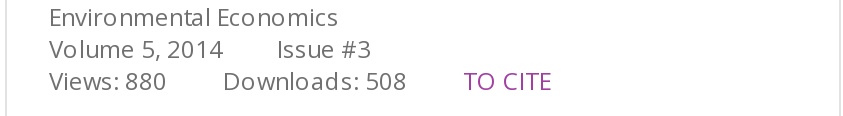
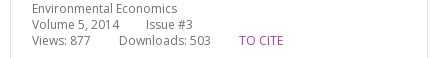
- Views: 880
+ Views: 877

- Downloads: 508
+ Downloads: 503
